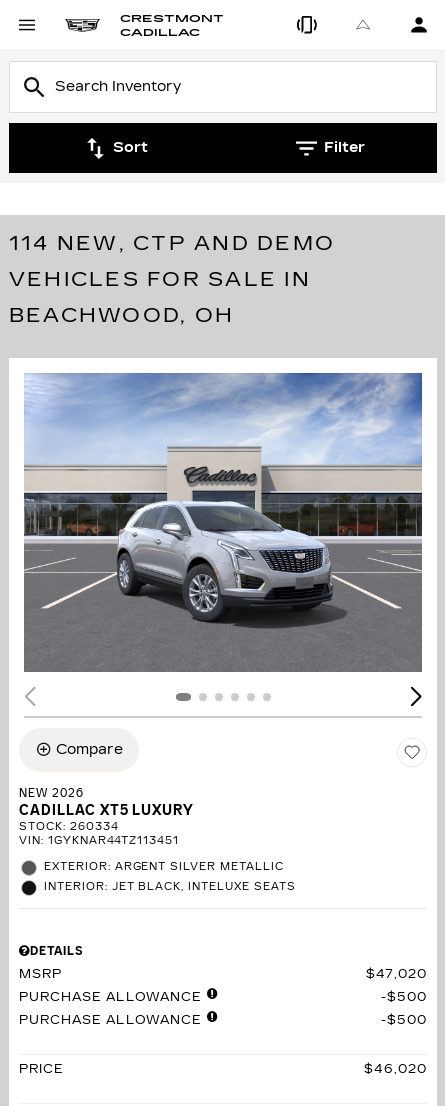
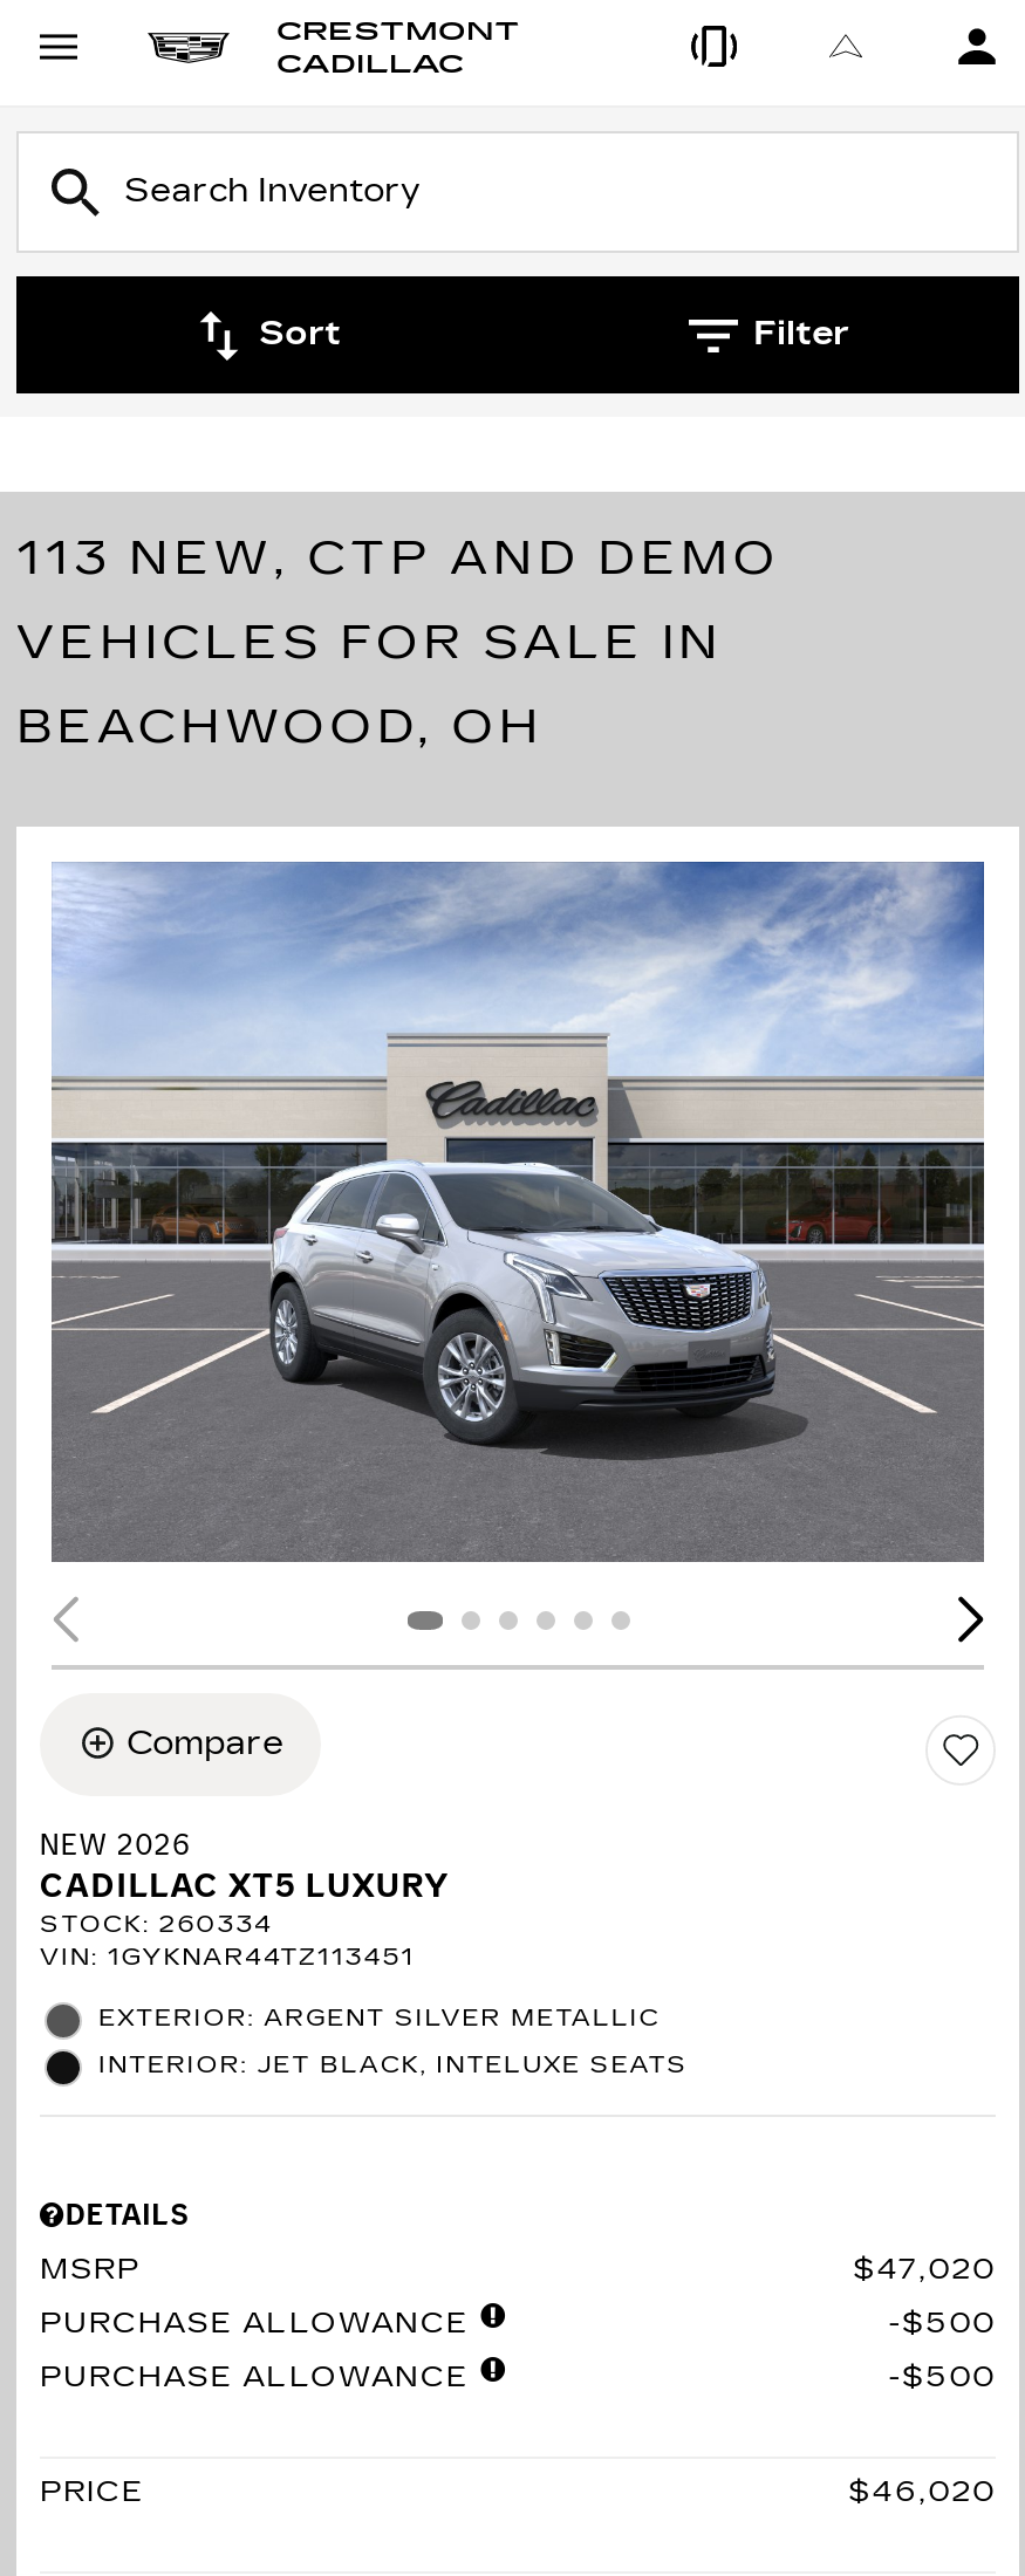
- 114 NEW, CTP AND DEMO
+ 113 NEW, CTP AND DEMO
